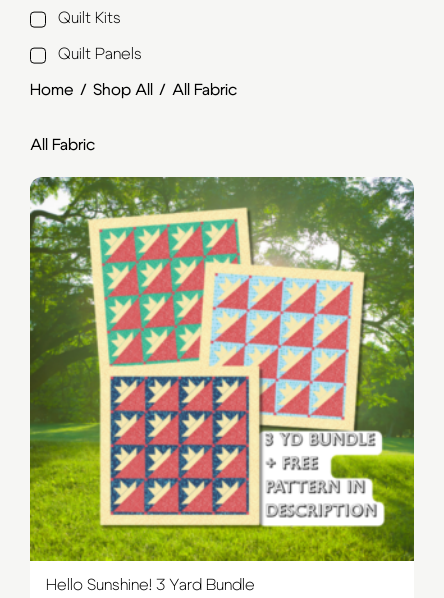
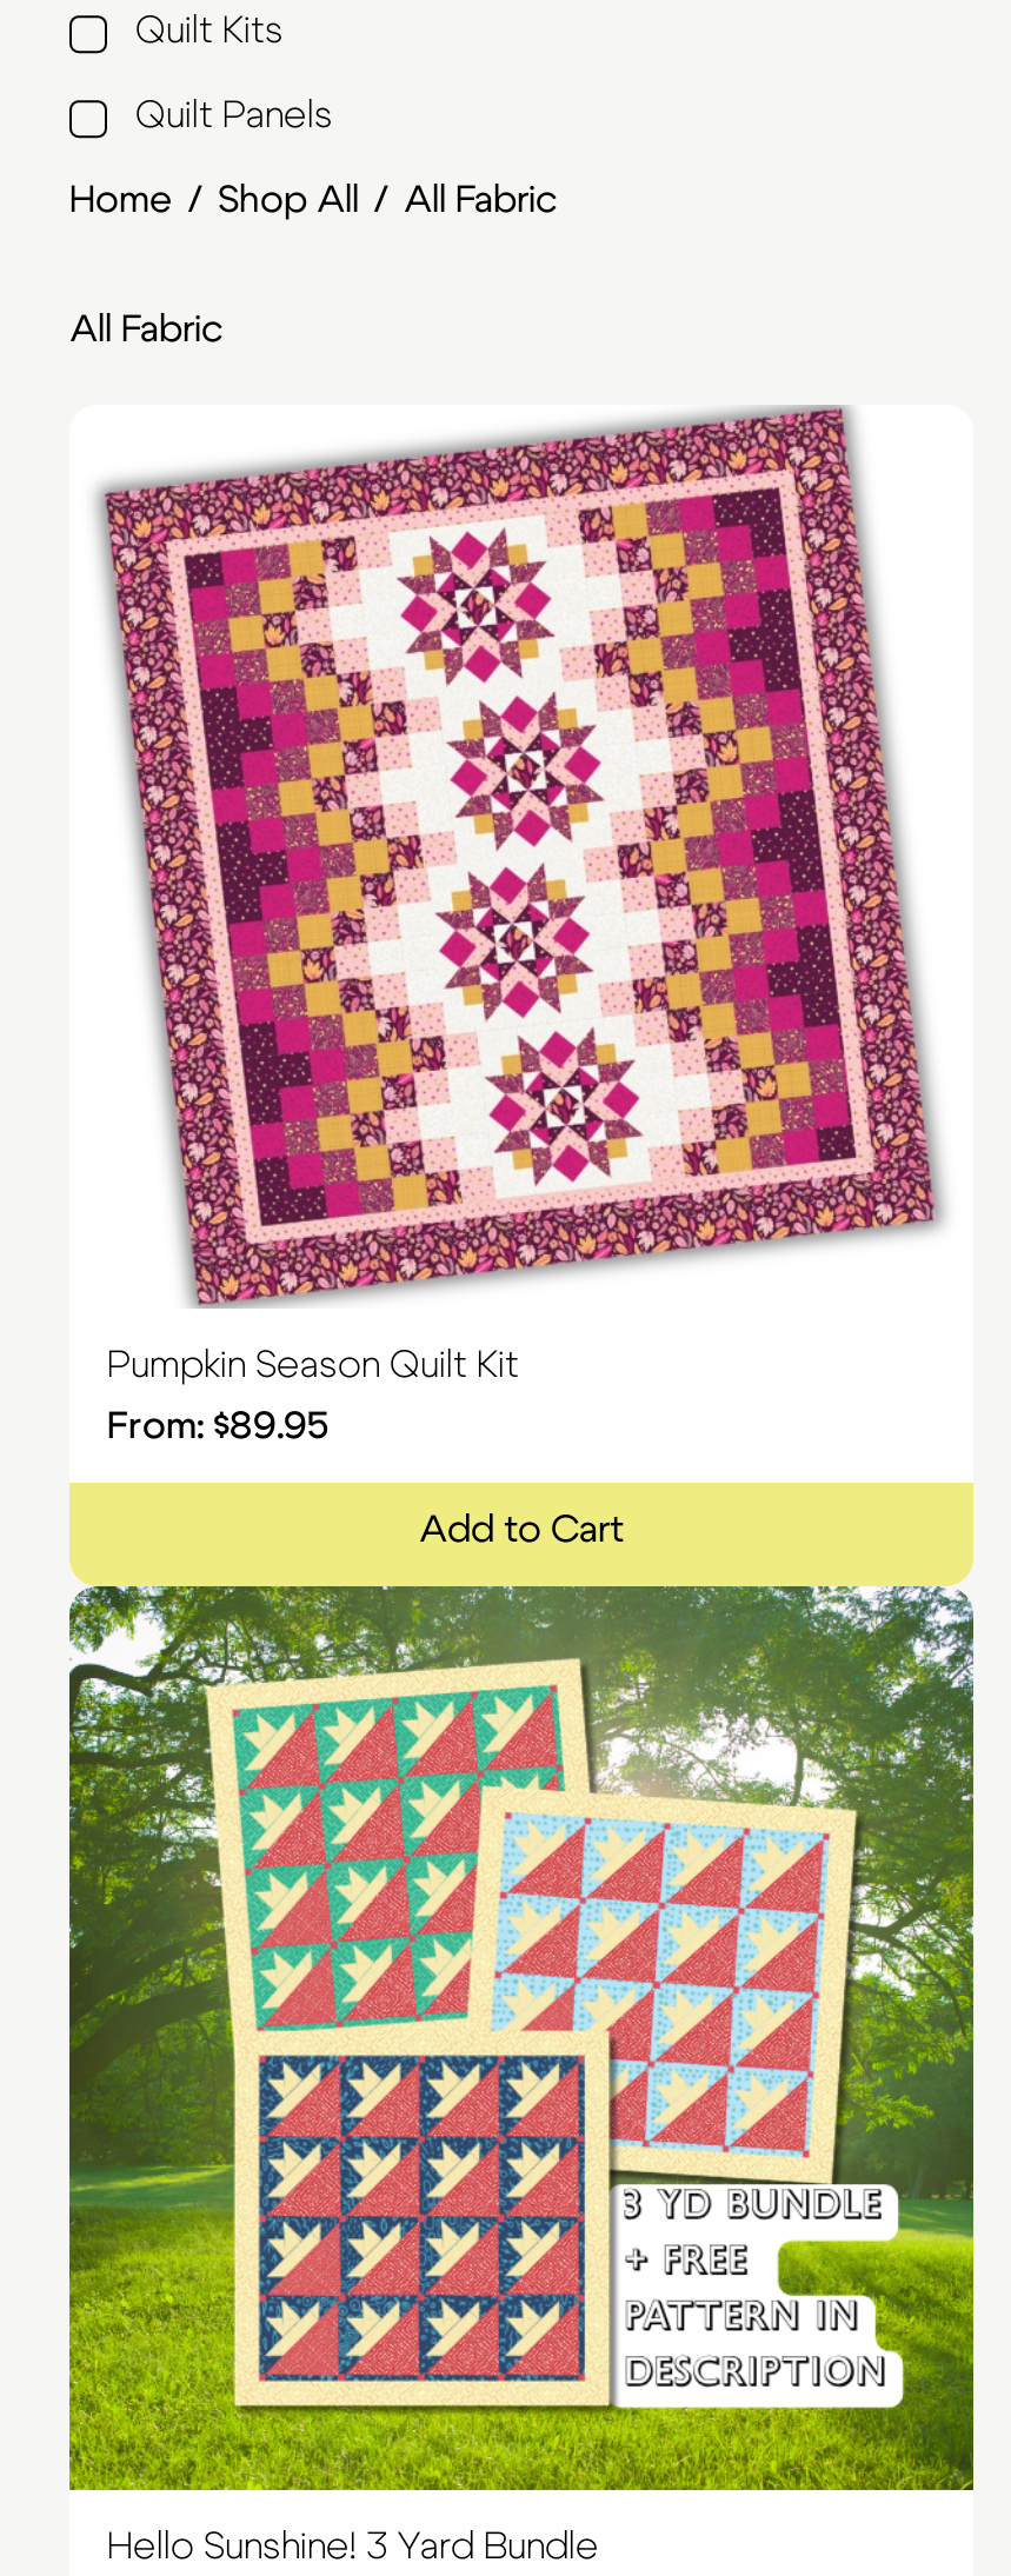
+ [image]
+ Pumpkin Season Quilt Kit
+ From: $89.95
+ Add to Cart
